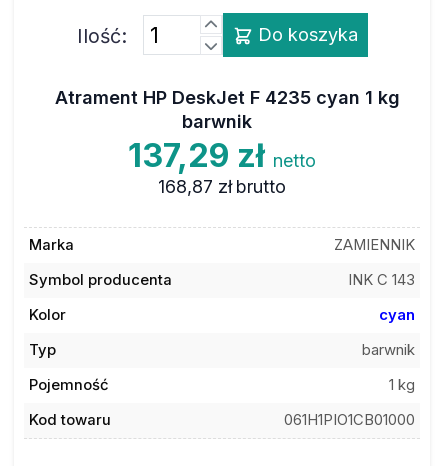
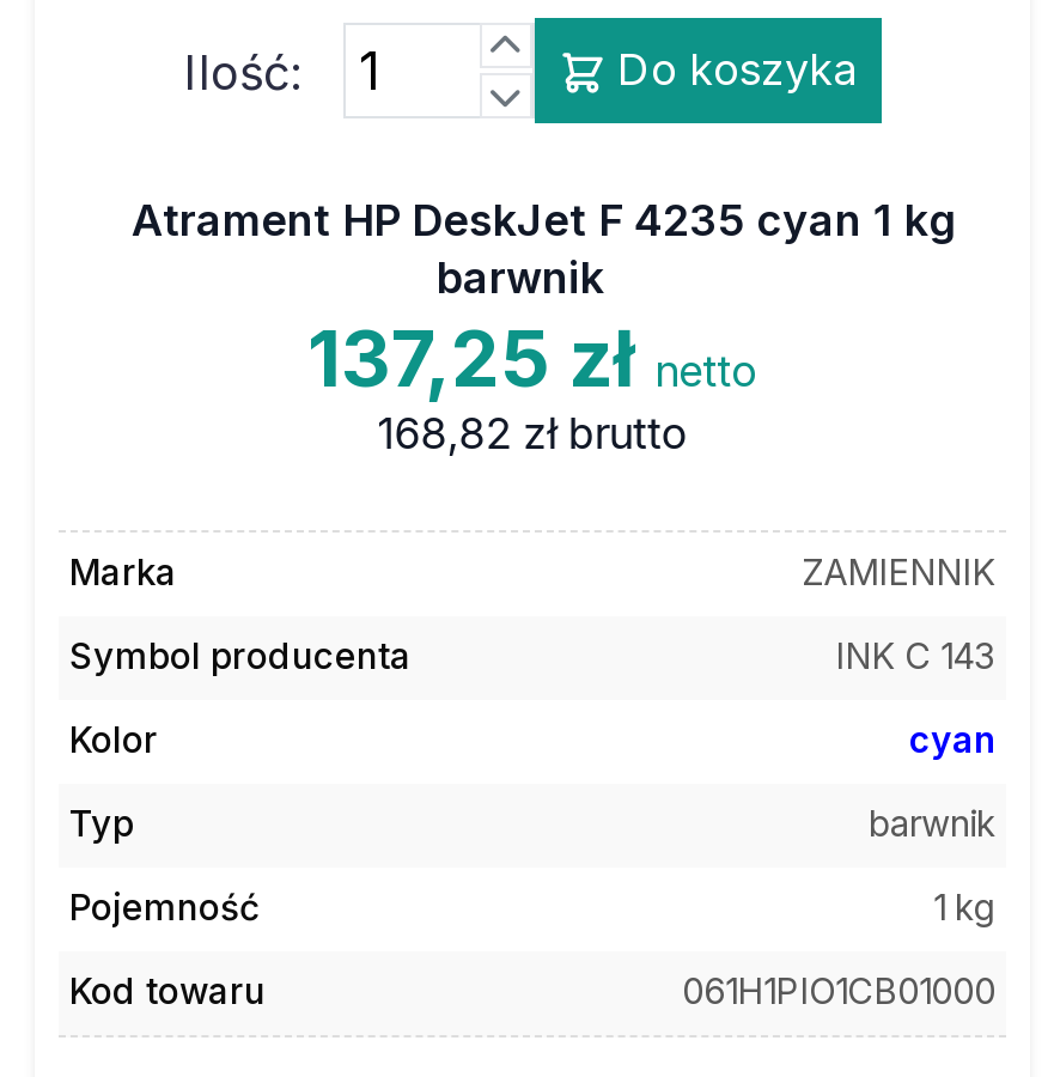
- 137,29 zł netto
+ 137,25 zł netto

- 168,87 zł brutto
+ 168,82 zł brutto
